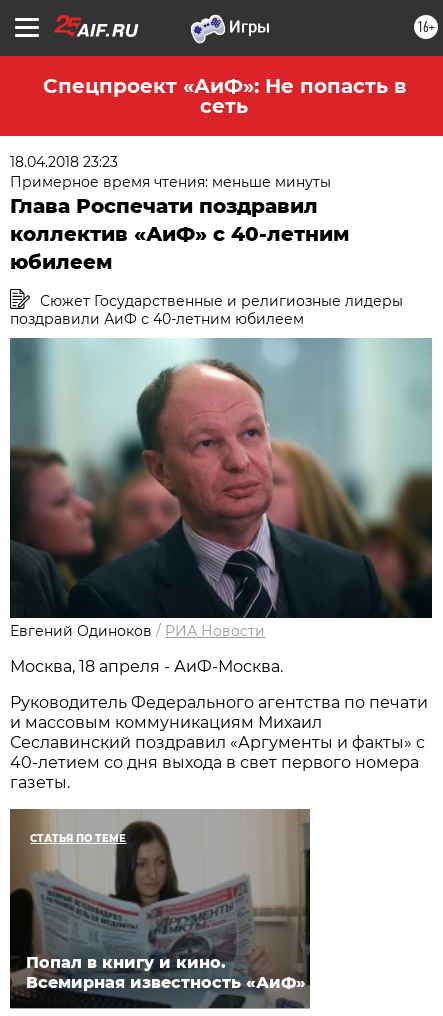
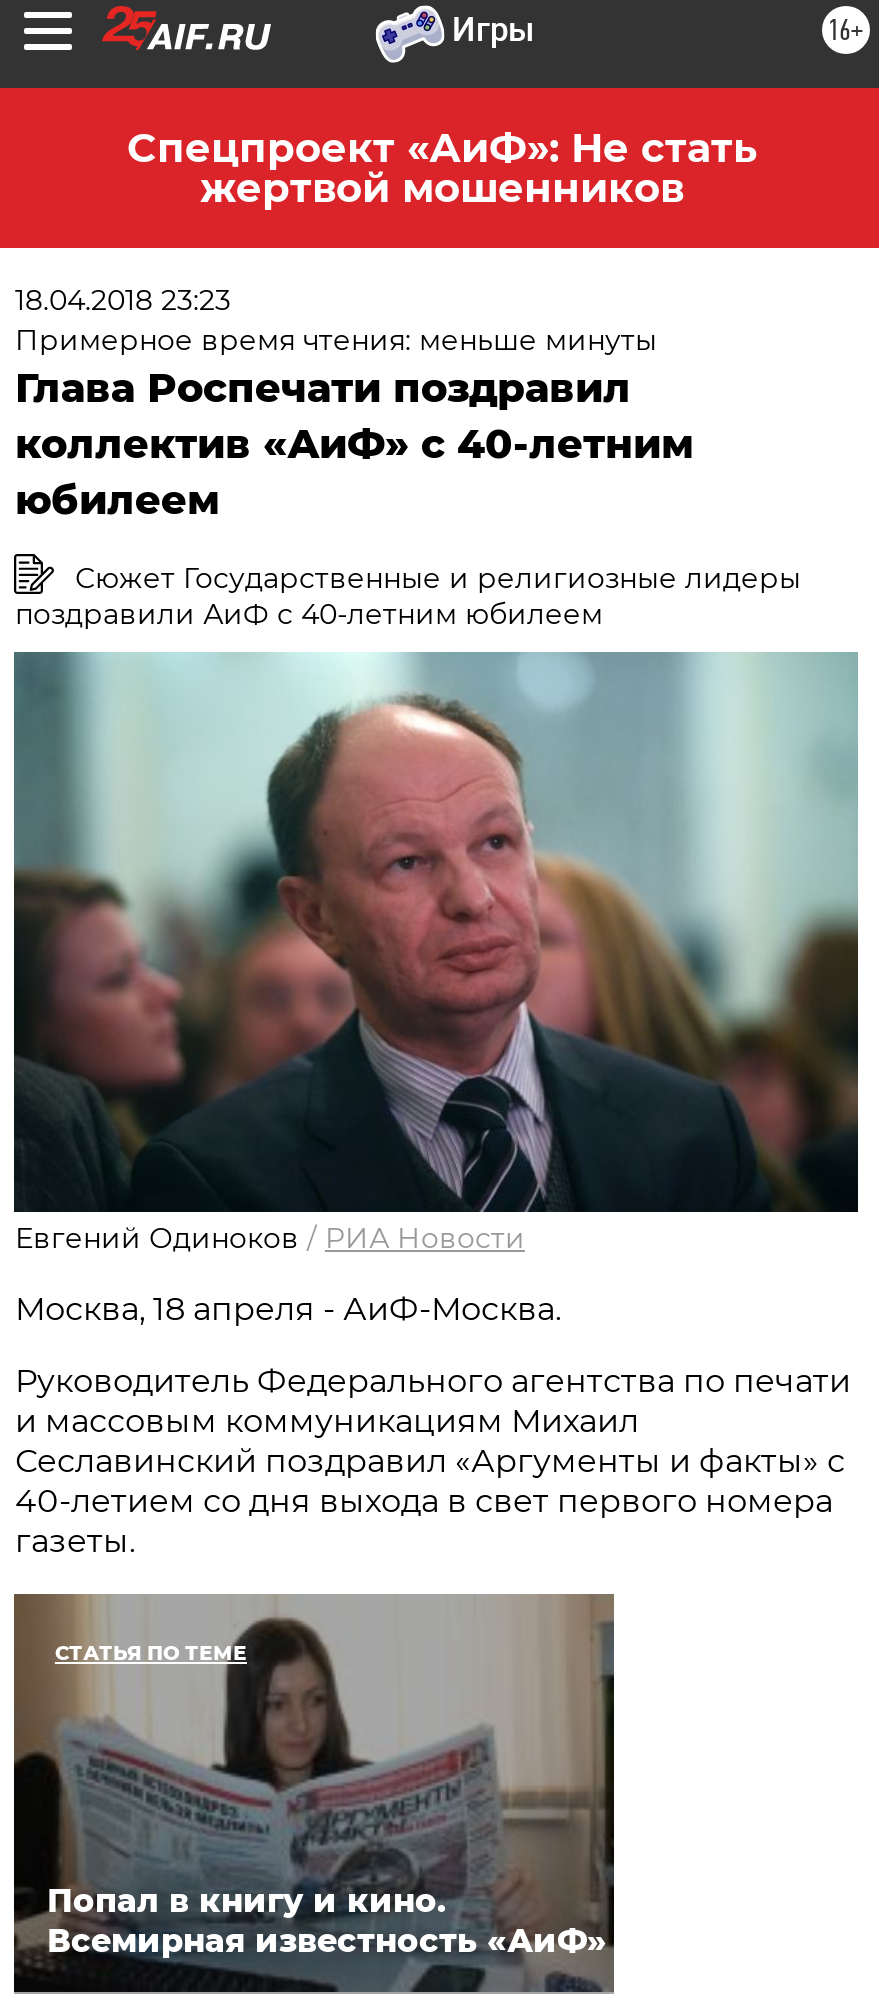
- Спецпроект «АиФ»: Не попасть в
- сеть
+ Спецпроект «АиФ»: Не стать
+ жертвой мошенников
